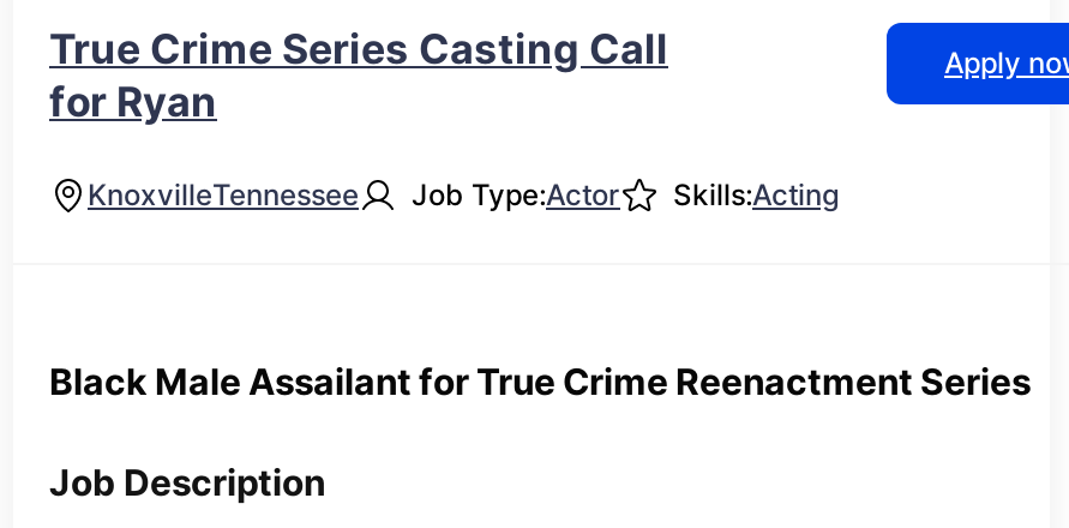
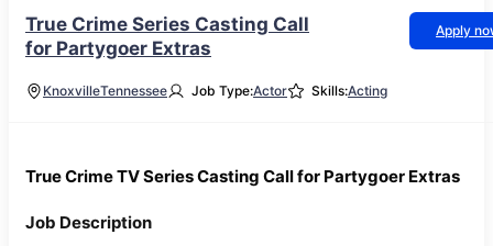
- for Ryan
+ for Partygoer Extras

- Black Male Assailant for True Crime Reenactment Series
+ True Crime TV Series Casting Call for Partygoer Extras
